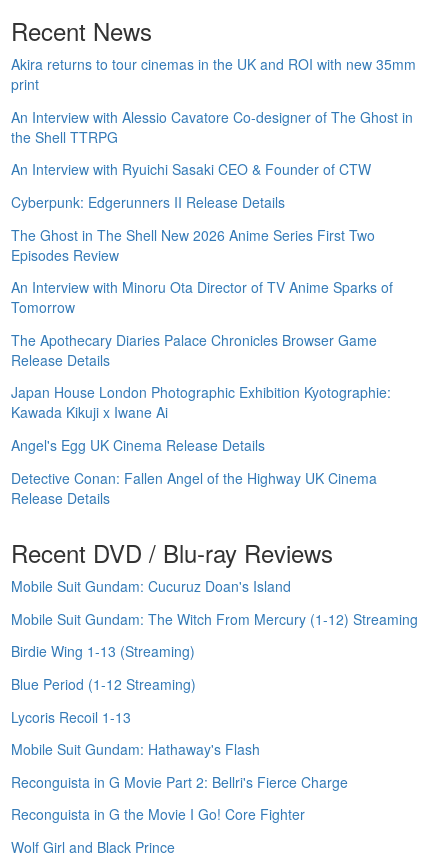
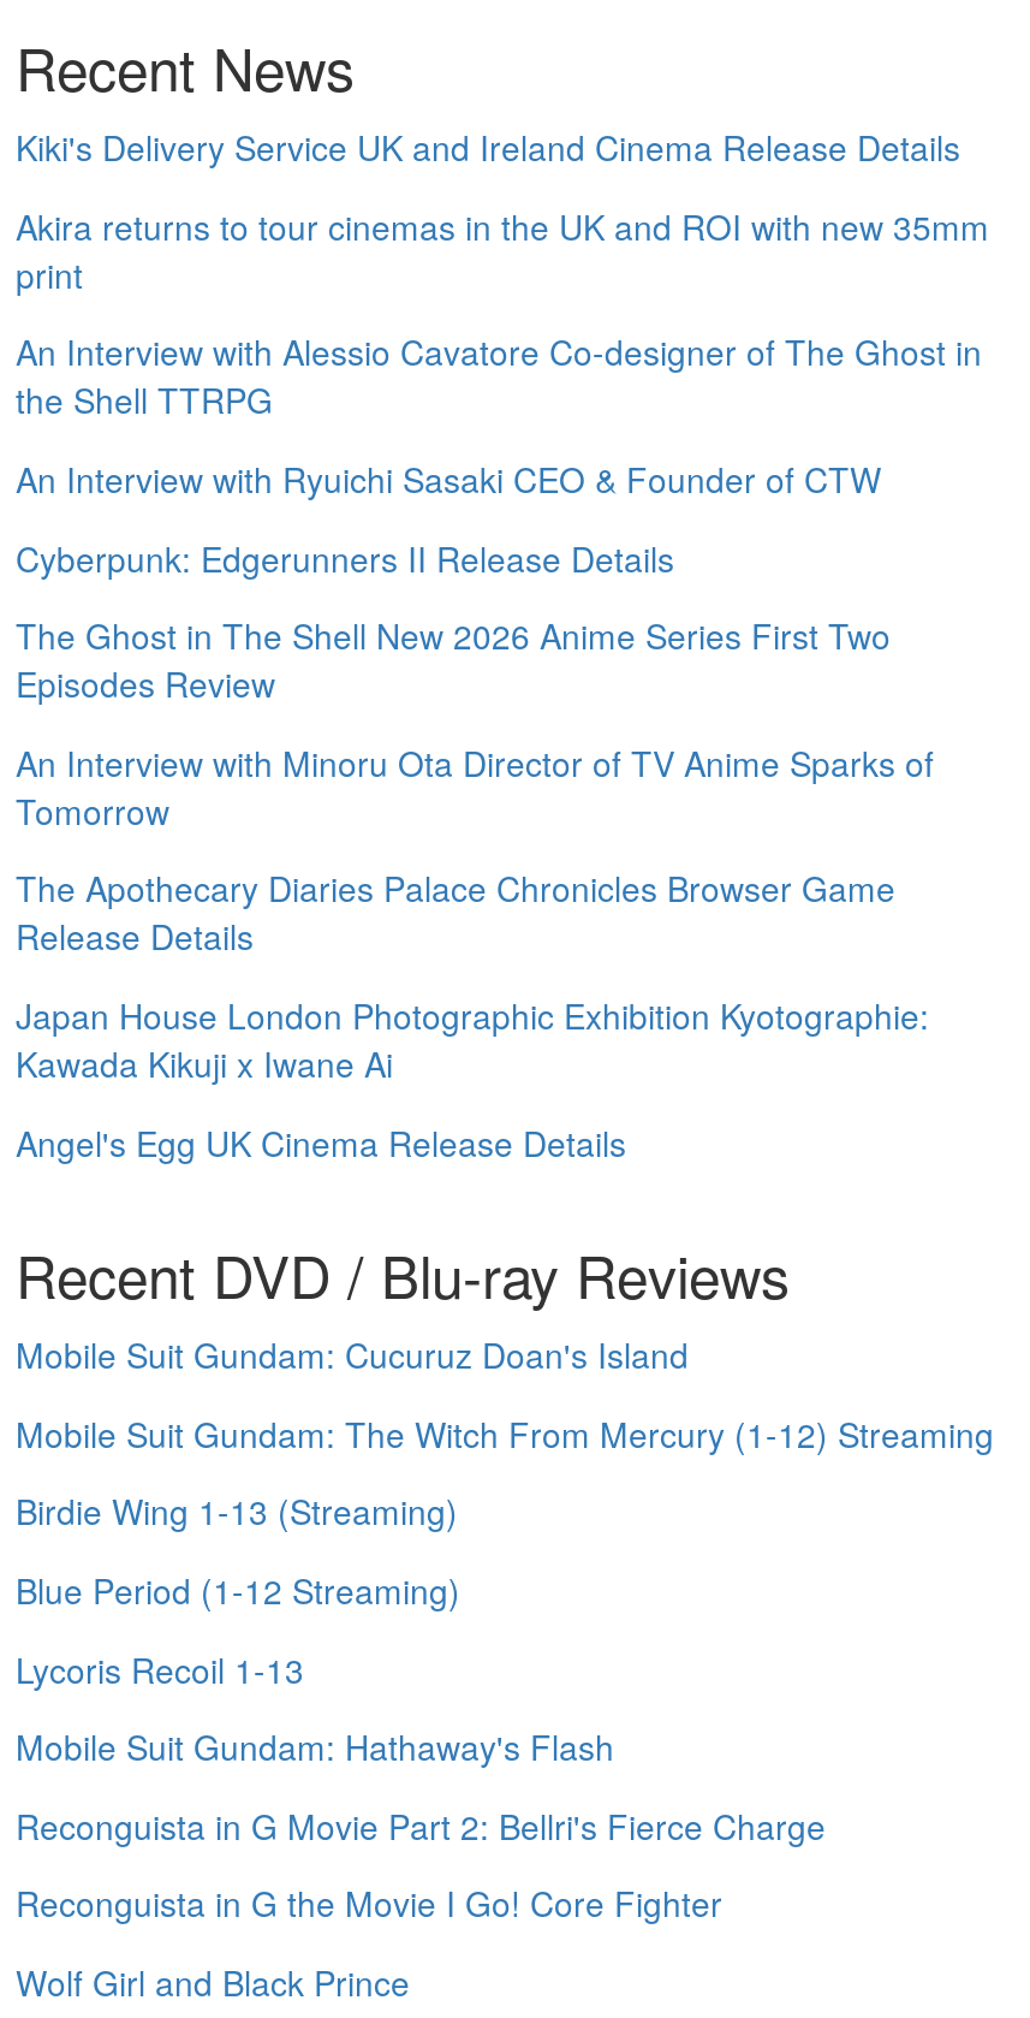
+ Kiki's Delivery Service UK and Ireland Cinema Release Details

moved down: Akira returns to tour cinemas in the UK and ROI with new 35mm | print | An Interview with Alessio Cavatore Co-designer of The Ghost in | ... | Kawada Kikuji x Iwane Ai | Angel's Egg UK Cinema Release Details

- Detective Conan: Fallen Angel of the Highway UK Cinema
- Release Details
